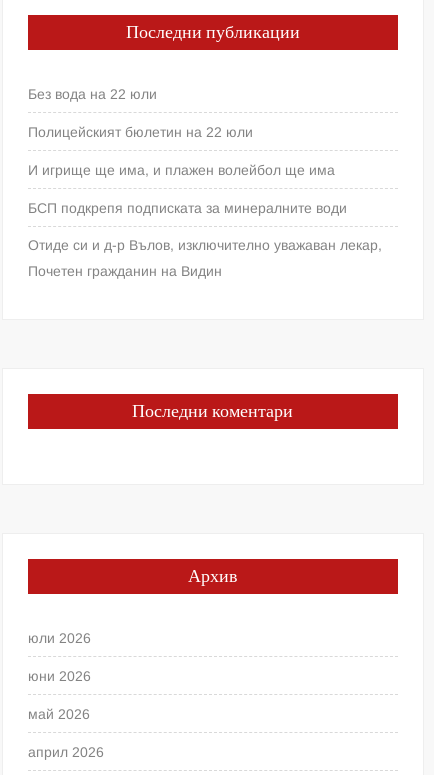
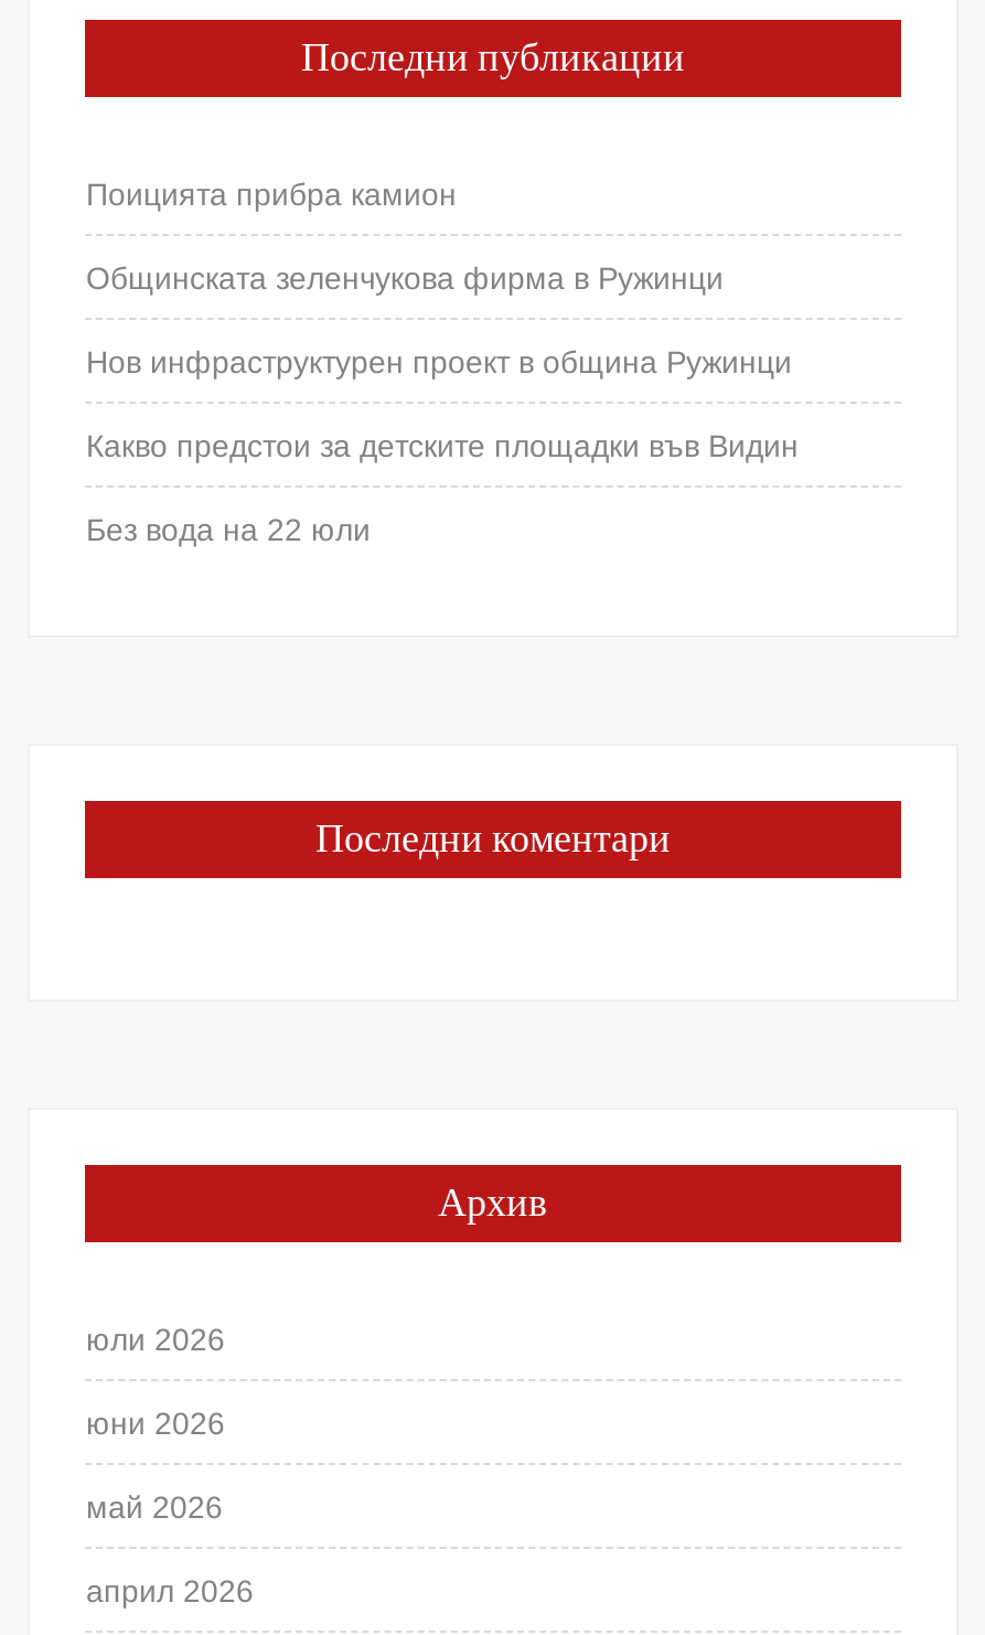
+ Поицията прибра камион
+ Общинската зеленчукова фирма в Ружинци
+ Нов инфраструктурен проект в община Ружинци
+ Какво предстои за детските площадки във Видин

moved down: Без вода на 22 юли

- Полицейският бюлетин на 22 юли
- И игрище ще има, и плажен волейбол ще има
- БСП подкрепя подписката за минералните води
- Отиде си и д-р Вълов, изключително уважаван лекар,
- Почетен гражданин на Видин
